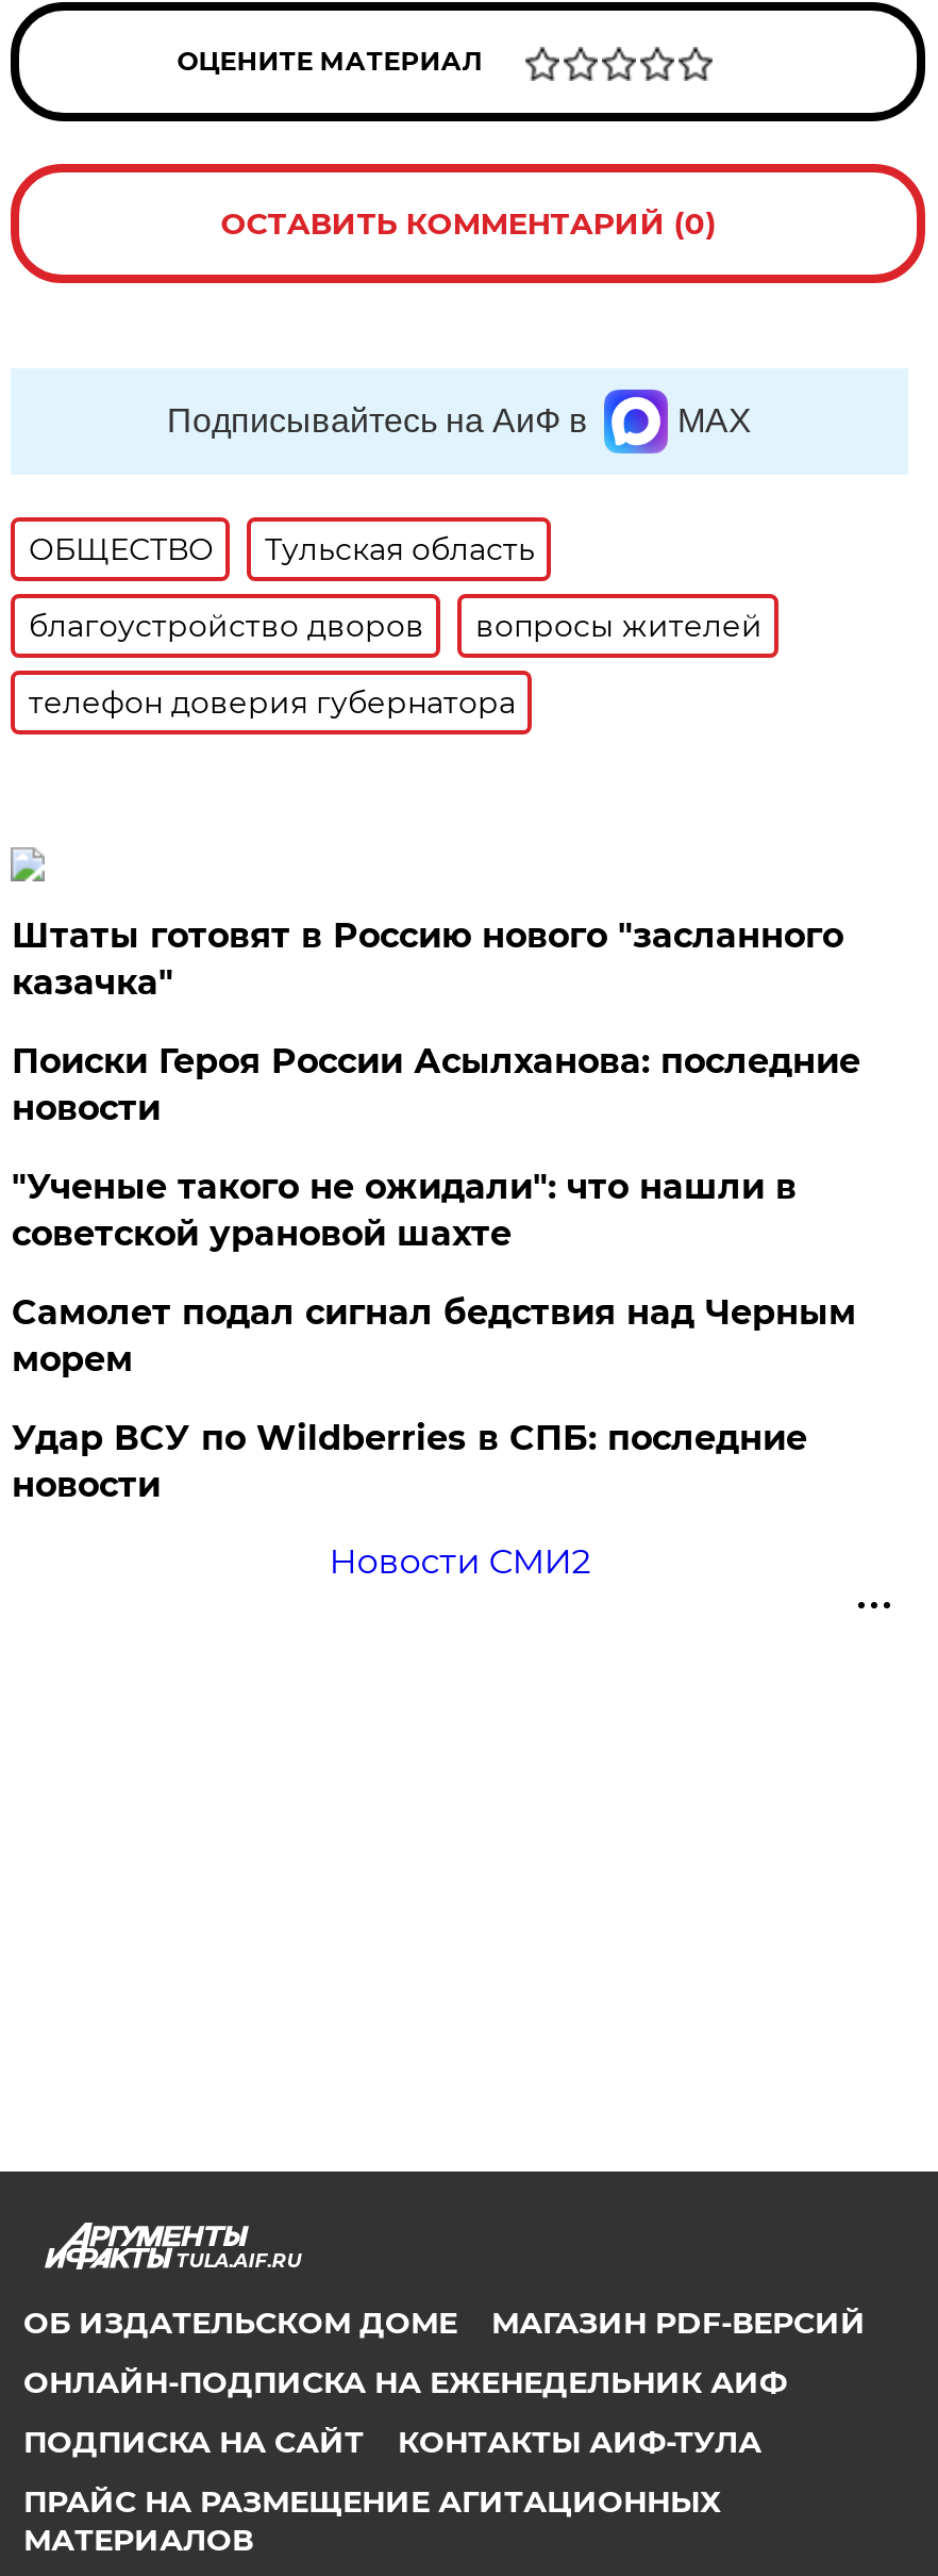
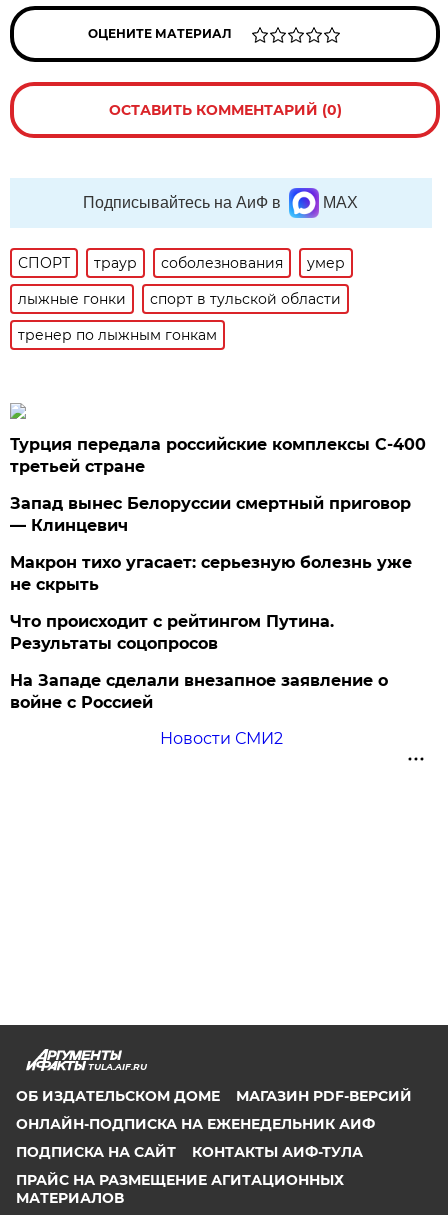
- ОБЩЕСТВО
- Тульская область
+ СПОРТ
+ траур
+ соболезнования
+ умер

- благоустройство дворов
- вопросы жителей
+ лыжные гонки
+ спорт в тульской области

- телефон доверия губернатора
+ тренер по лыжным гонкам

- Штаты готовят в Россию нового "засланного
- казачка"
+ Турция передала российские комплексы С-400
+ третьей стране

- Поиски Героя России Асылханова: последние
- новости
+ Запад вынес Белоруссии смертный приговор
+ — Клинцевич

- "Ученые такого не ожидали": что нашли в
- советской урановой шахте
+ Макрон тихо угасает: серьезную болезнь уже
+ не скрыть

- Самолет подал сигнал бедствия над Черным
- морем
+ Что происходит с рейтингом Путина.
+ Результаты соцопросов

- Удар ВСУ по Wildberries в СПБ: последние
- новости
+ На Западе сделали внезапное заявление о
+ войне с Россией
